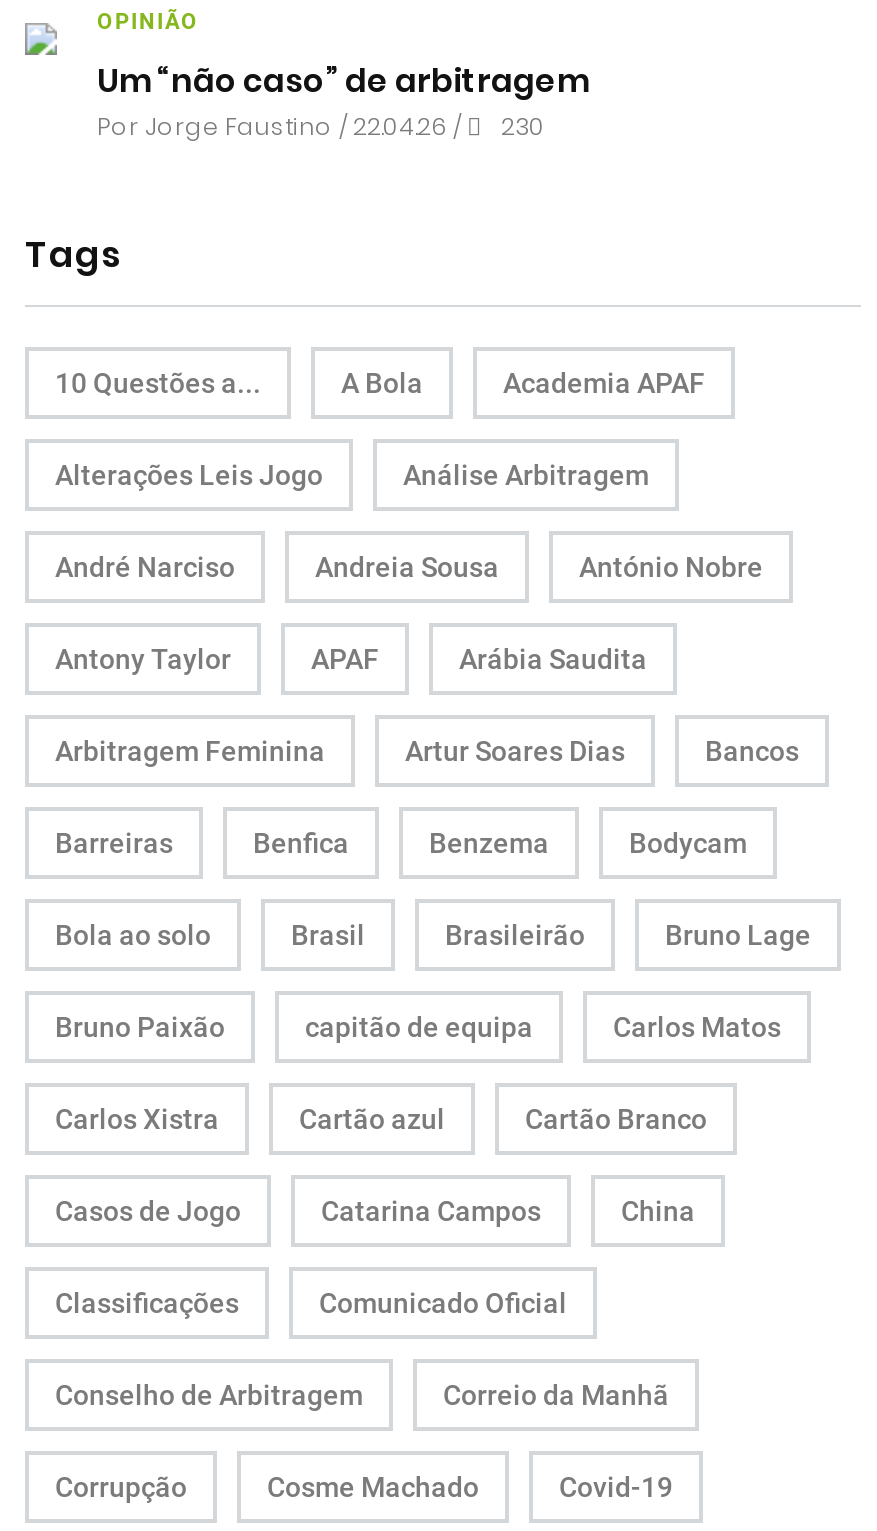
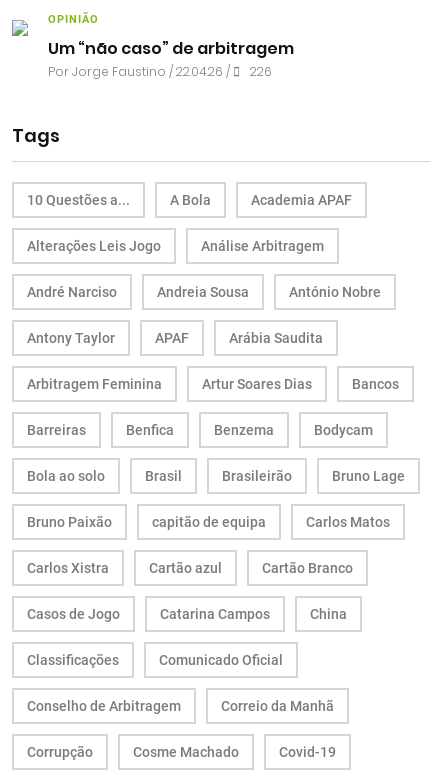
- Por Jorge Faustino / 22.04.26 / 230
+ Por Jorge Faustino / 22.04.26 / 226
